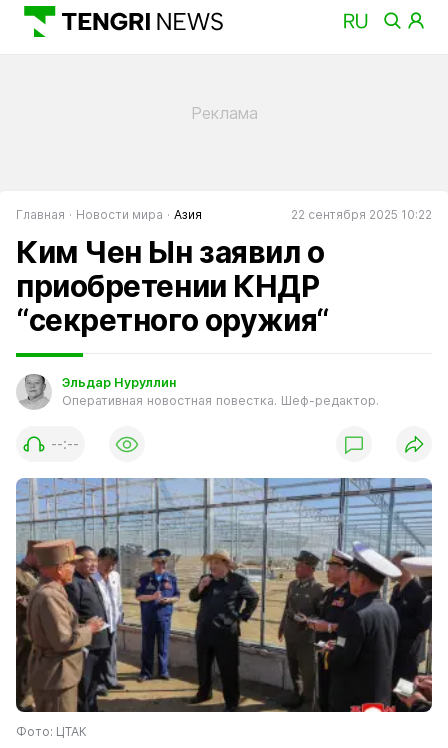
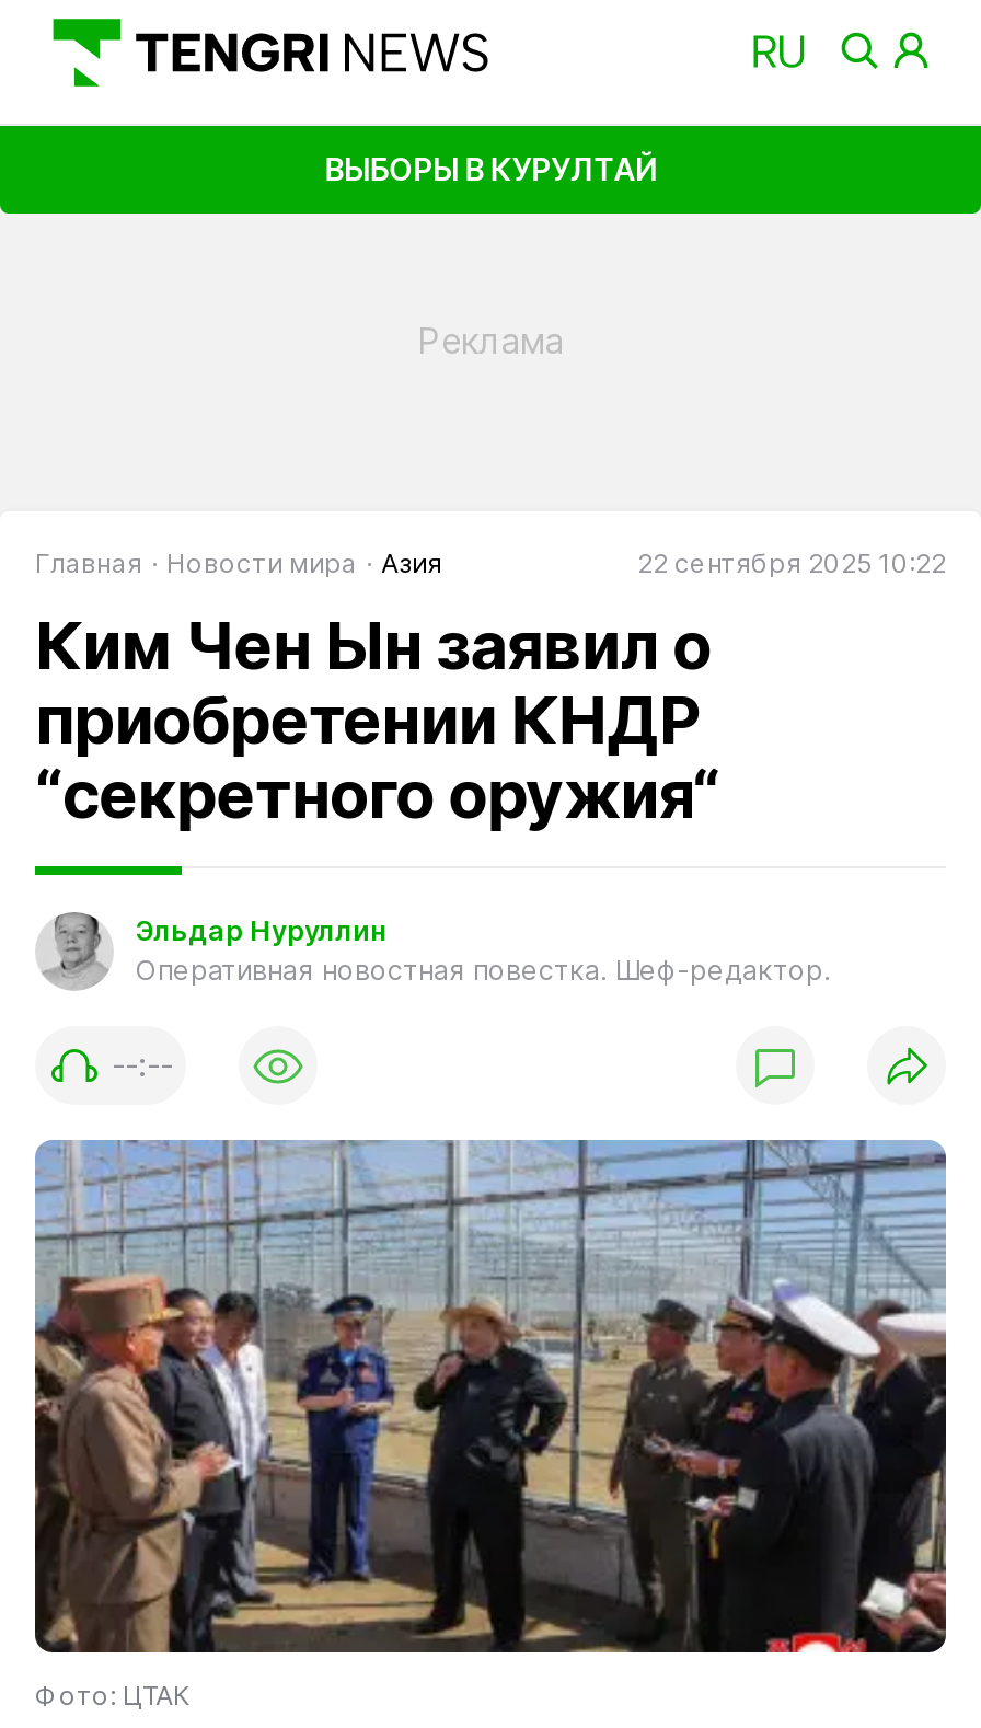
+ ВЫБОРЫ В КУРУЛТАЙ
